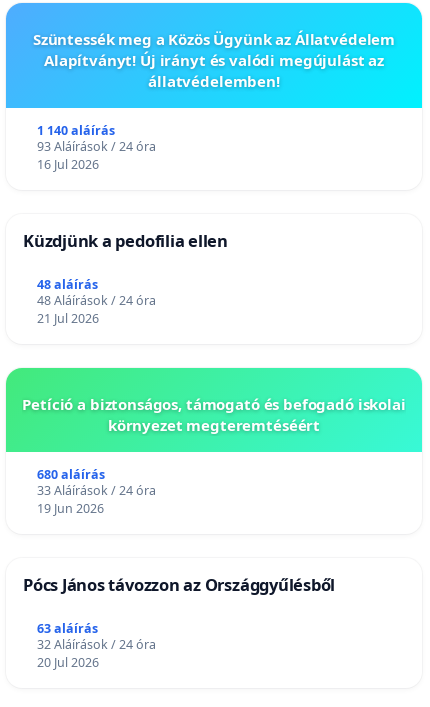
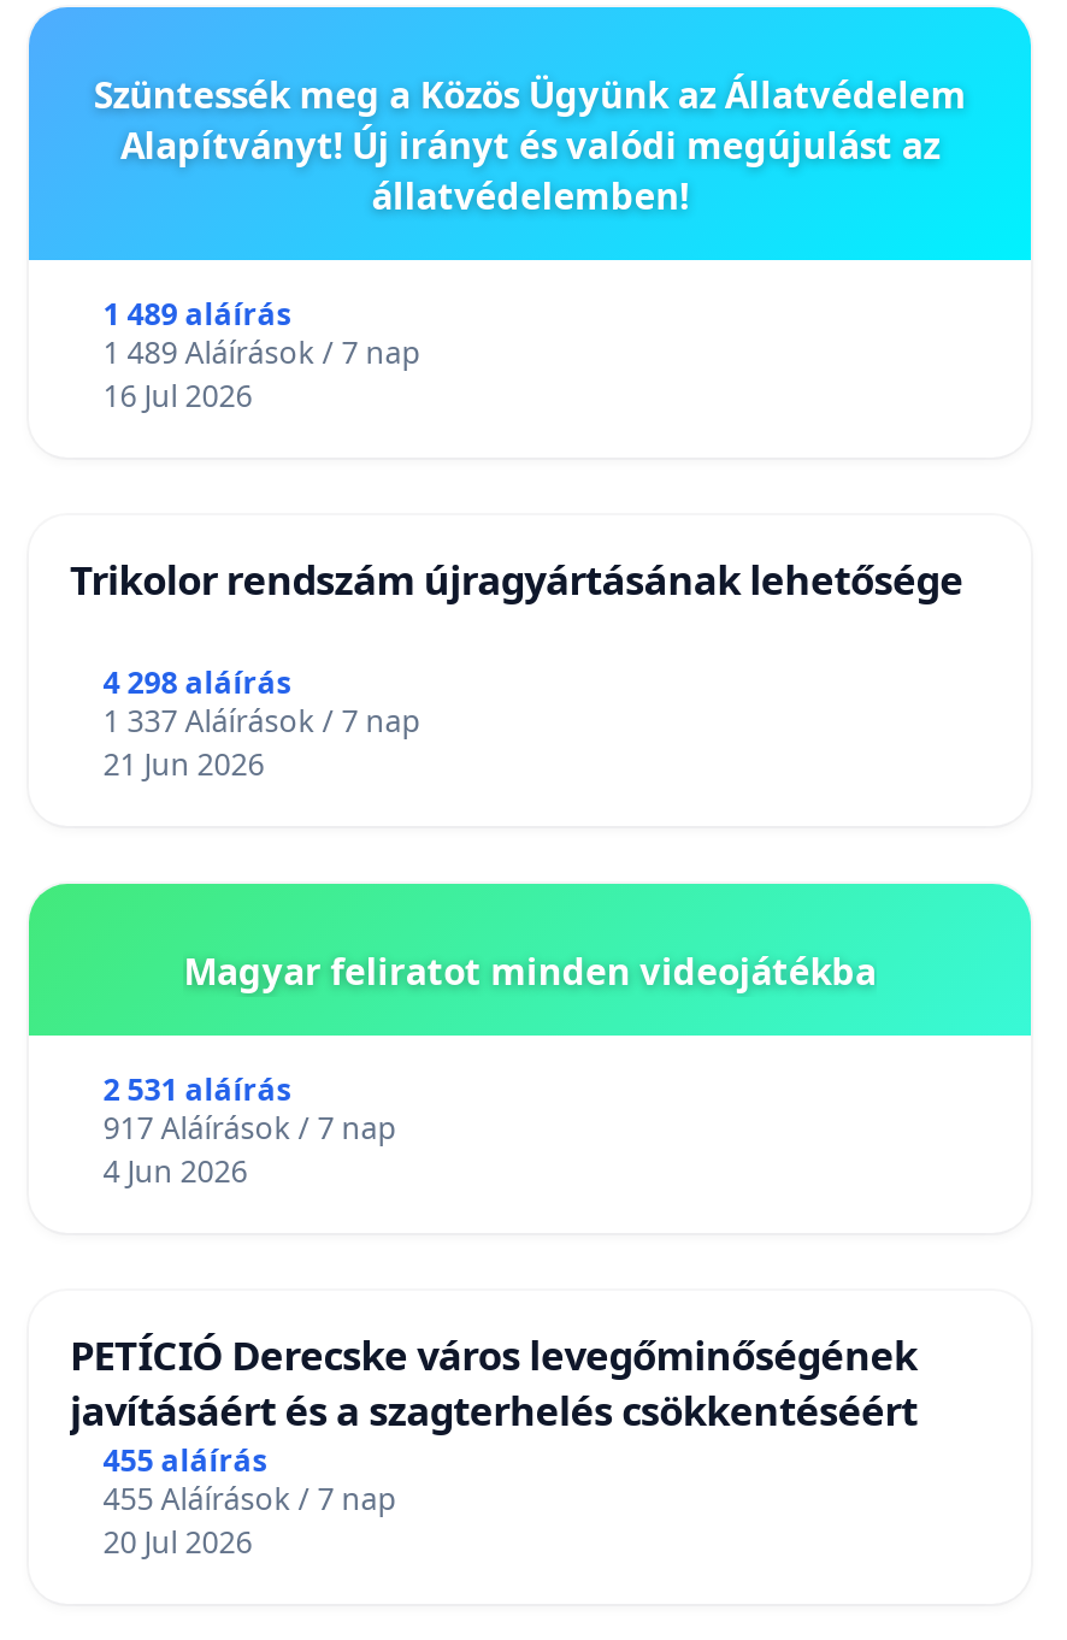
- 1 140 aláírás
+ 1 489 aláírás

- 93 Aláírások / 24 óra
+ 1 489 Aláírások / 7 nap

- Küzdjünk a pedofilia ellen
- 48 aláírás
- 48 Aláírások / 24 óra
- 21 Jul 2026
+ Trikolor rendszám újragyártásának lehetősége
+ 4 298 aláírás
+ 1 337 Aláírások / 7 nap
+ 21 Jun 2026

- Petíció a biztonságos, támogató és befogadó iskolai
- környezet megteremtéséért
- 680 aláírás
- 33 Aláírások / 24 óra
- 19 Jun 2026
- Pócs János távozzon az Országgyűlésből
- 63 aláírás
- 32 Aláírások / 24 óra
+ Magyar feliratot minden videojátékba
+ 2 531 aláírás
+ 917 Aláírások / 7 nap
+ 4 Jun 2026
+ PETÍCIÓ Derecske város levegőminőségének
+ javításáért és a szagterhelés csökkentéséért
+ 455 aláírás
+ 455 Aláírások / 7 nap
